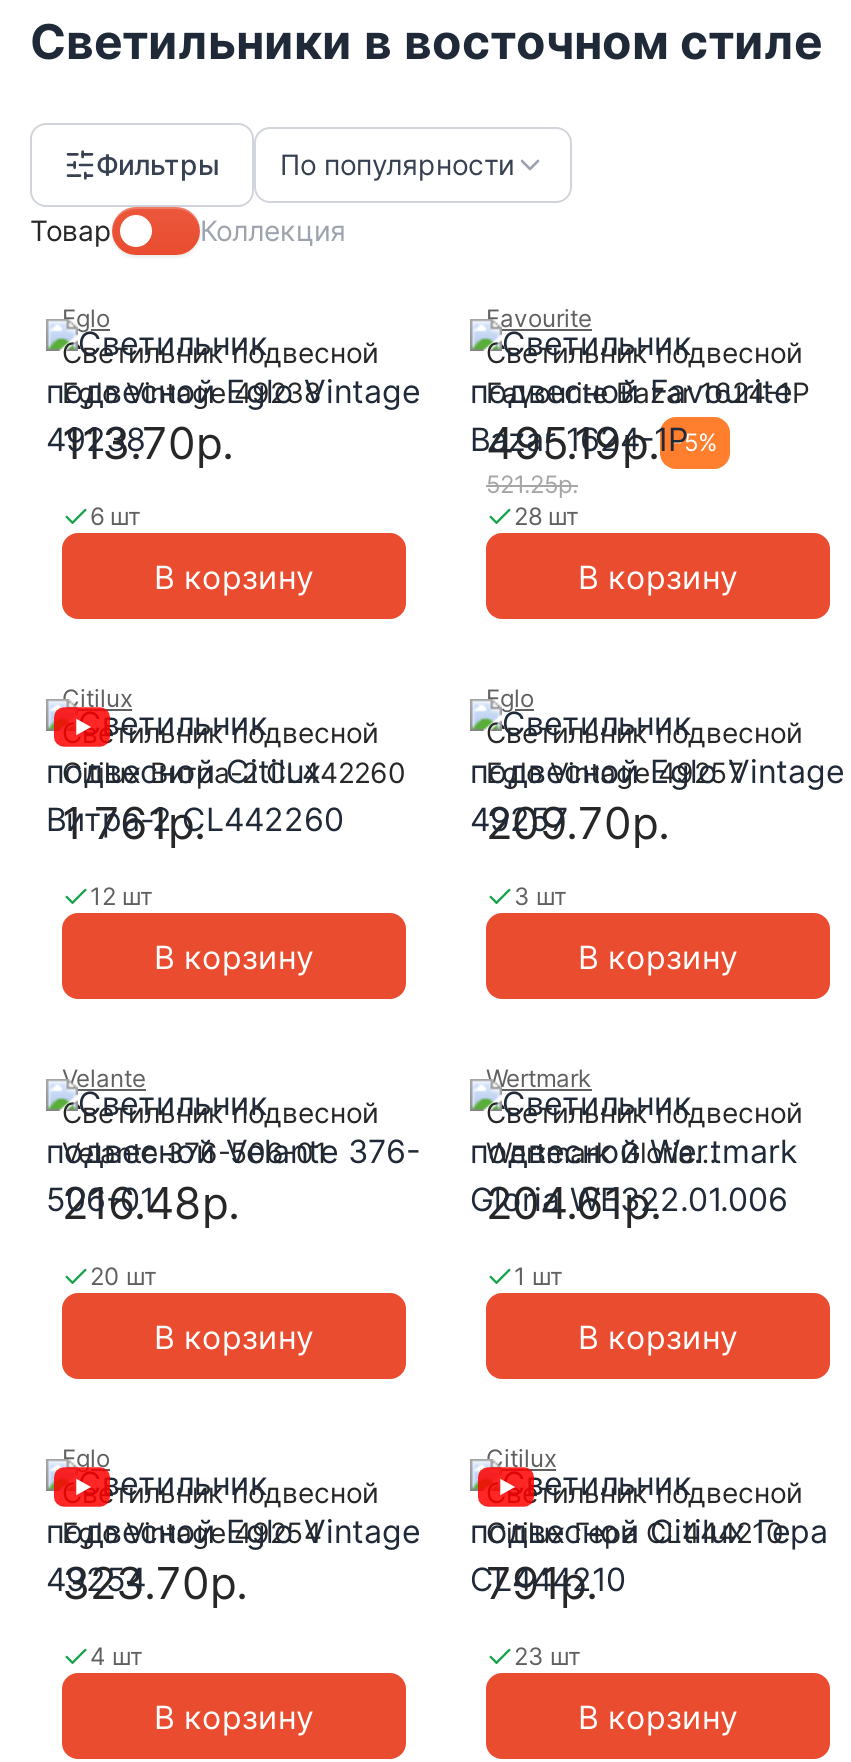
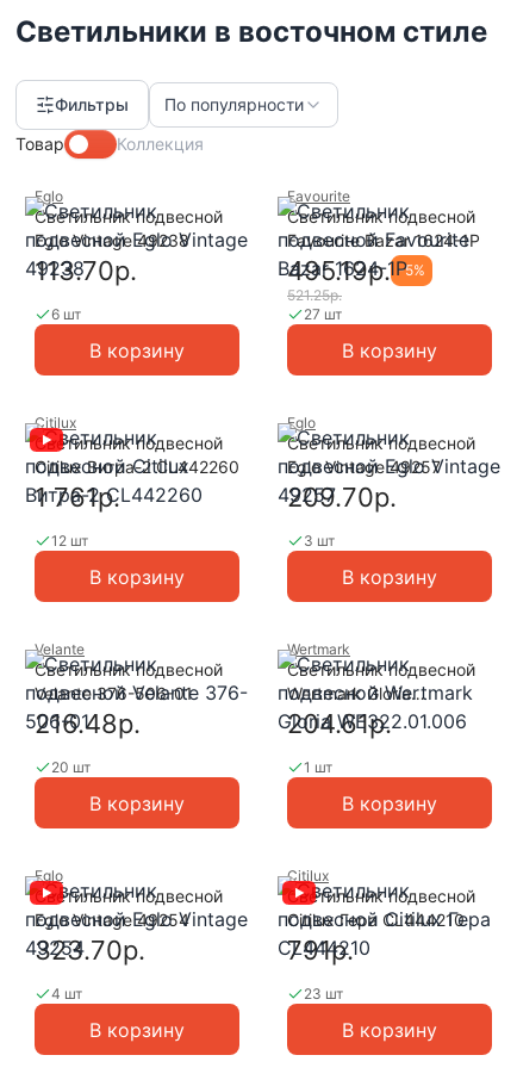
- 28 шт
+ 27 шт
